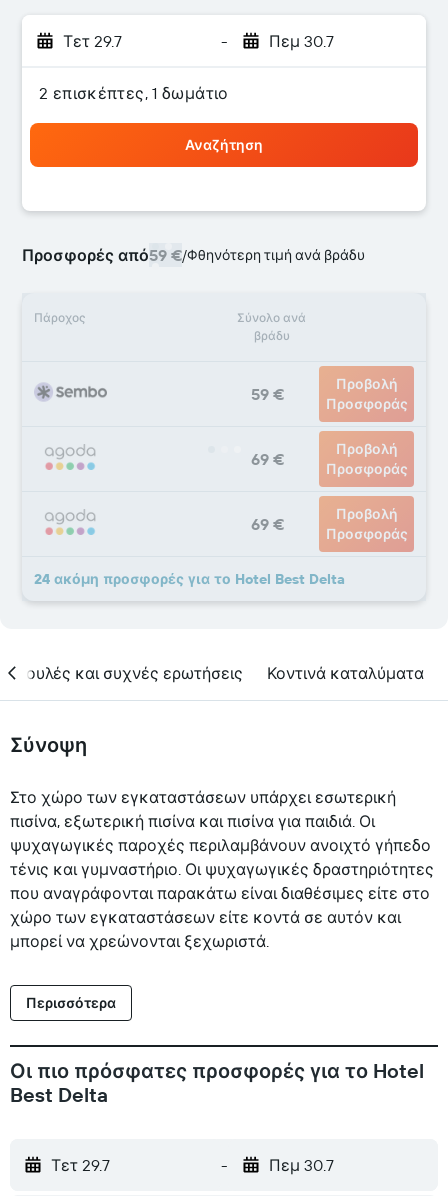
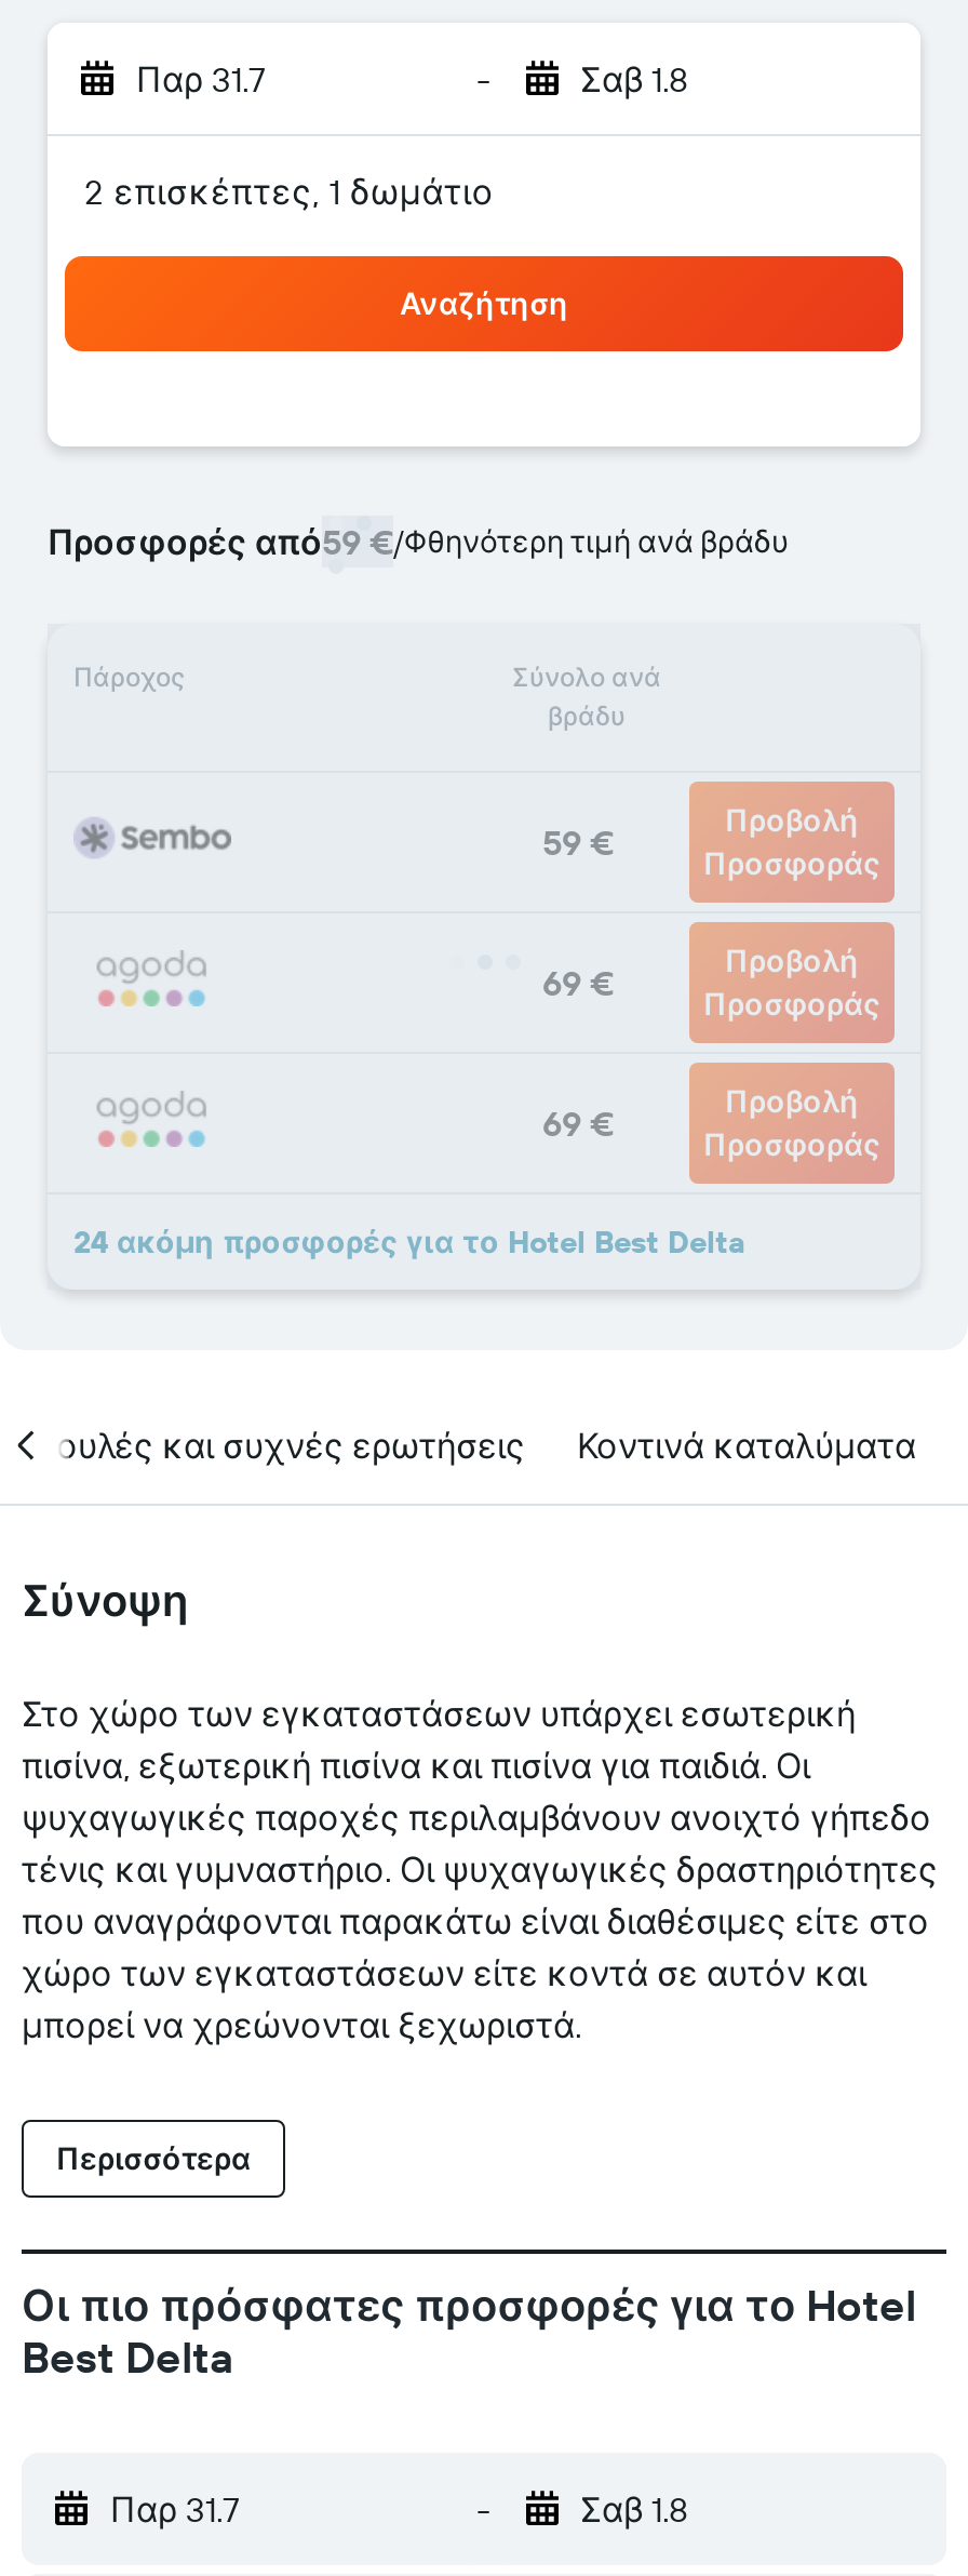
- Τετ 29.7
+ Παρ 31.7

- Πεμ 30.7
+ Σαβ 1.8

- Τετ 29.7
+ Παρ 31.7

- Πεμ 30.7
+ Σαβ 1.8
